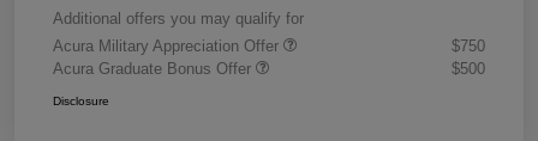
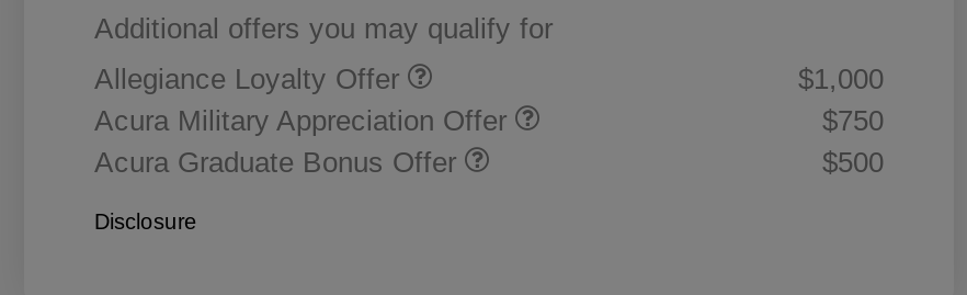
+ Allegiance Loyalty Offer
+ $1,000
